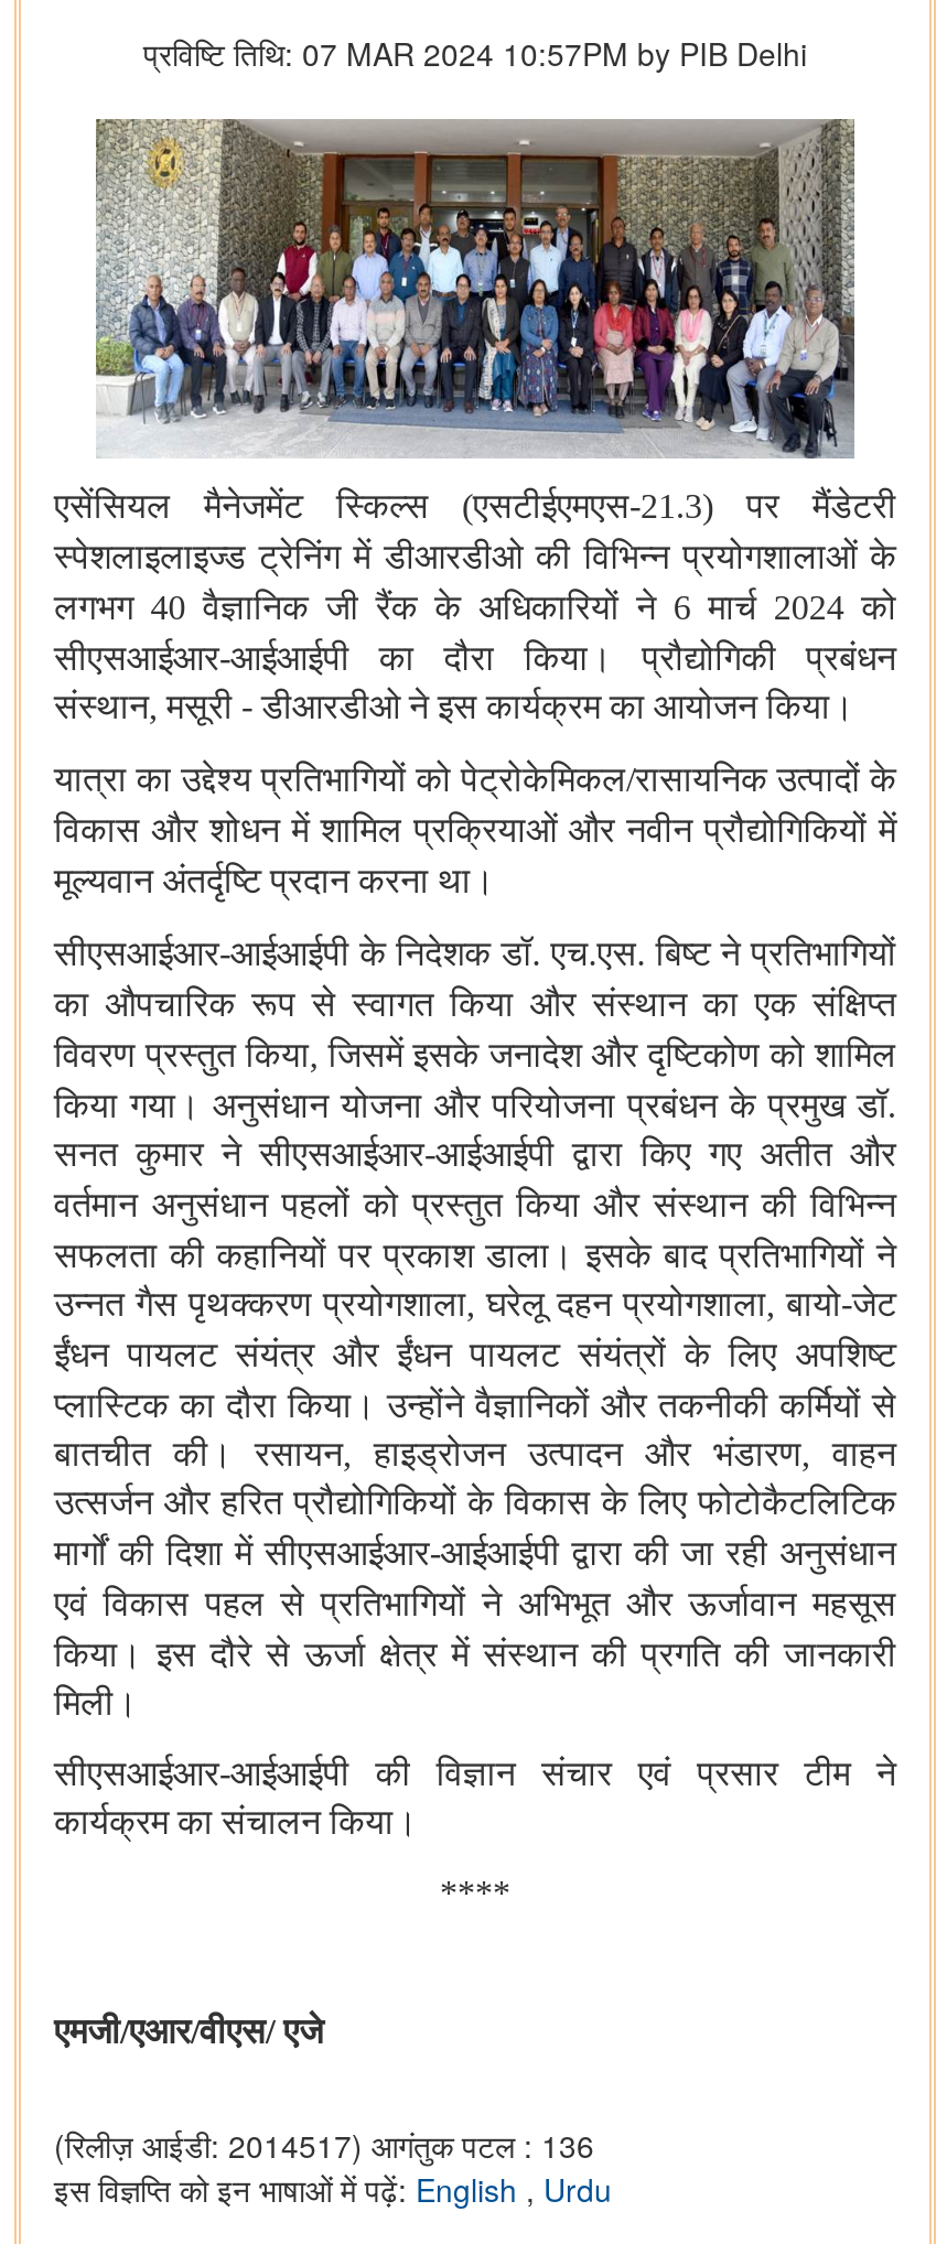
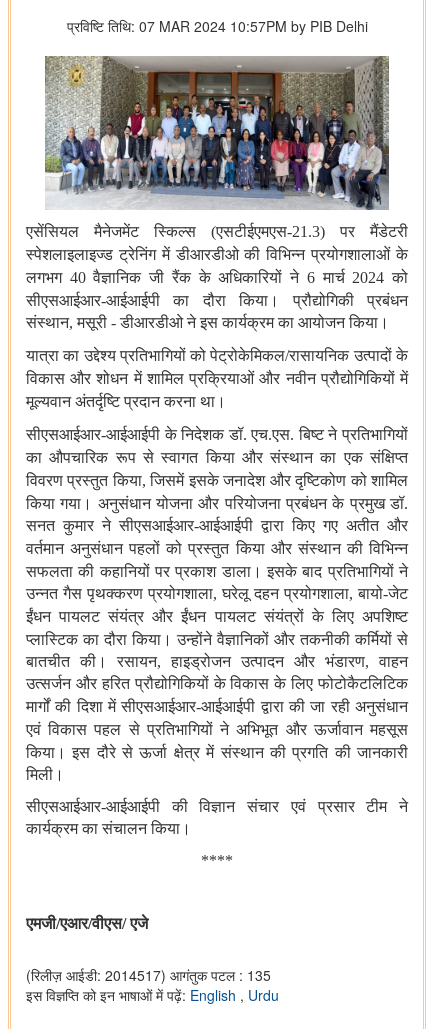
- (रिलीज़ आईडी: 2014517) आगंतुक पटल : 136
+ (रिलीज़ आईडी: 2014517) आगंतुक पटल : 135
